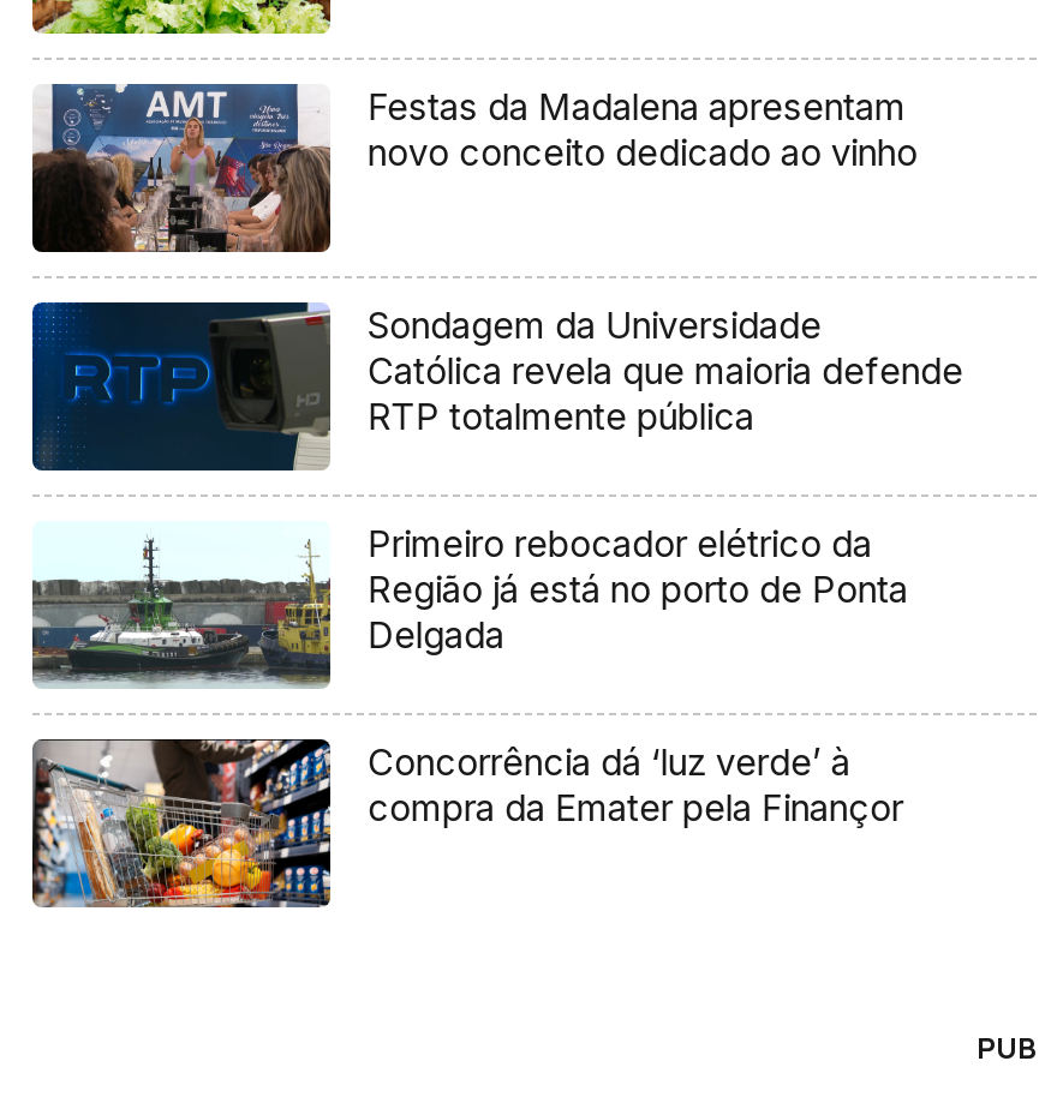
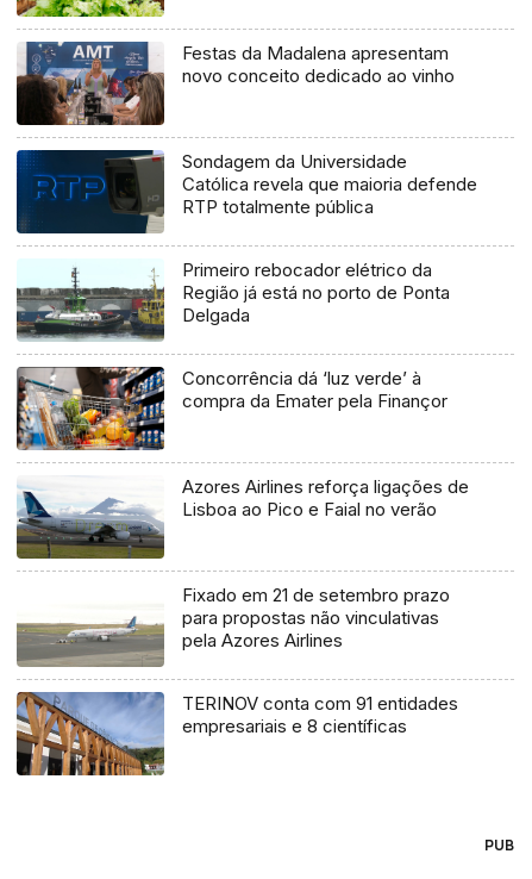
+ [image]
+ Azores Airlines reforça ligações de
+ Lisboa ao Pico e Faial no verão

+ [image]
+ Fixado em 21 de setembro prazo
+ para propostas não vinculativas
+ pela Azores Airlines
+ TERINOV conta com 91 entidades
+ empresariais e 8 científicas

+ [image]
